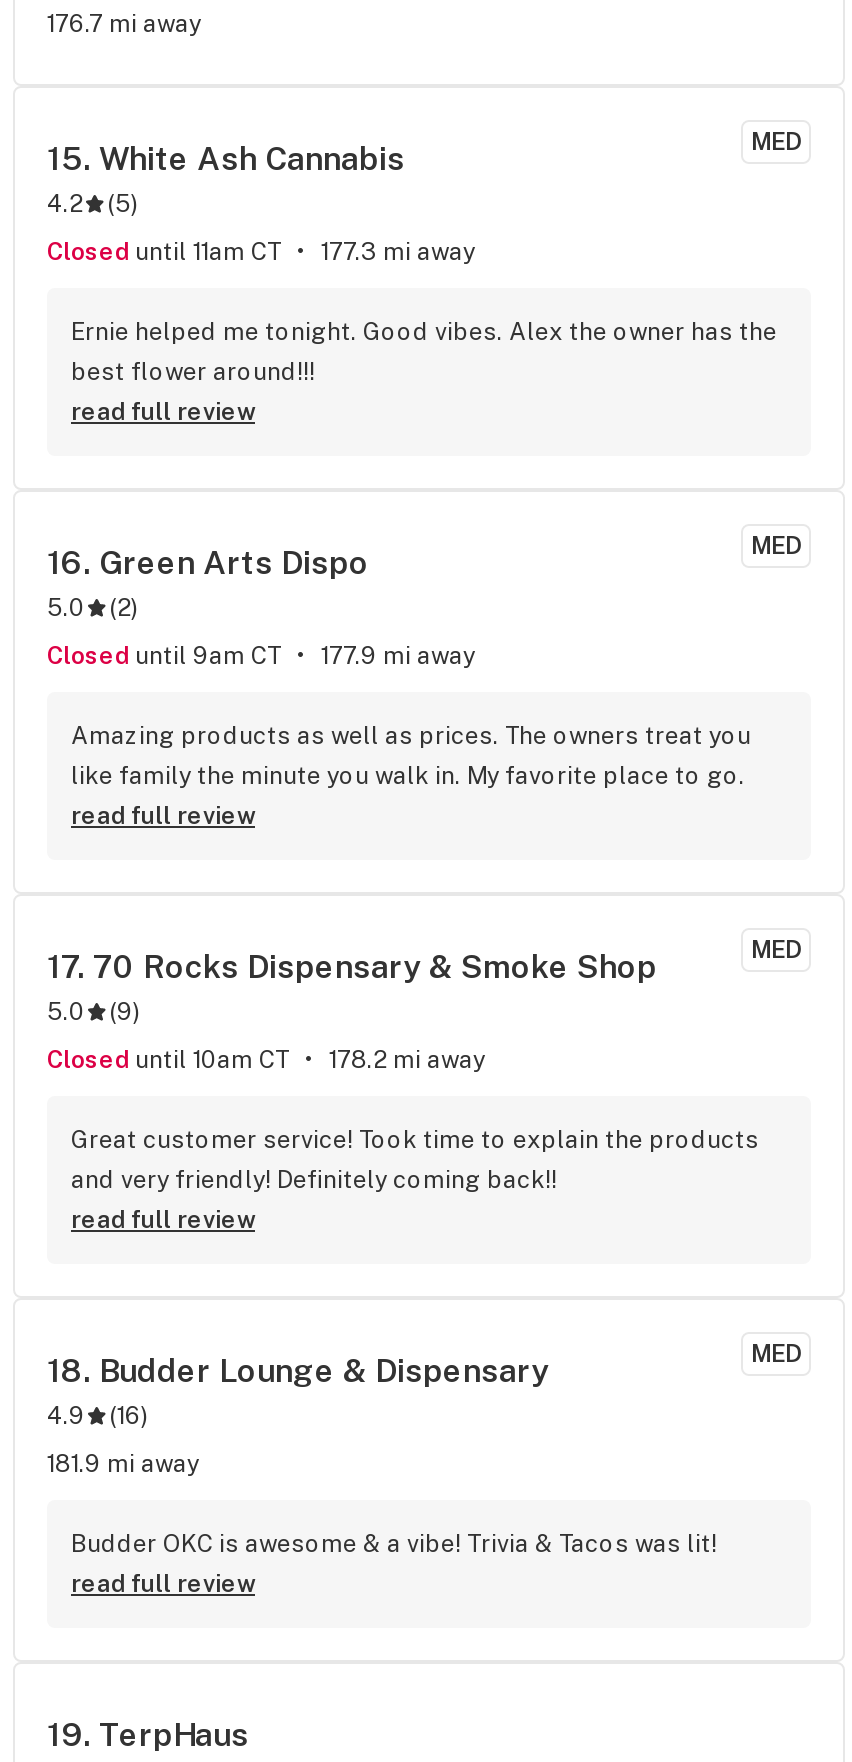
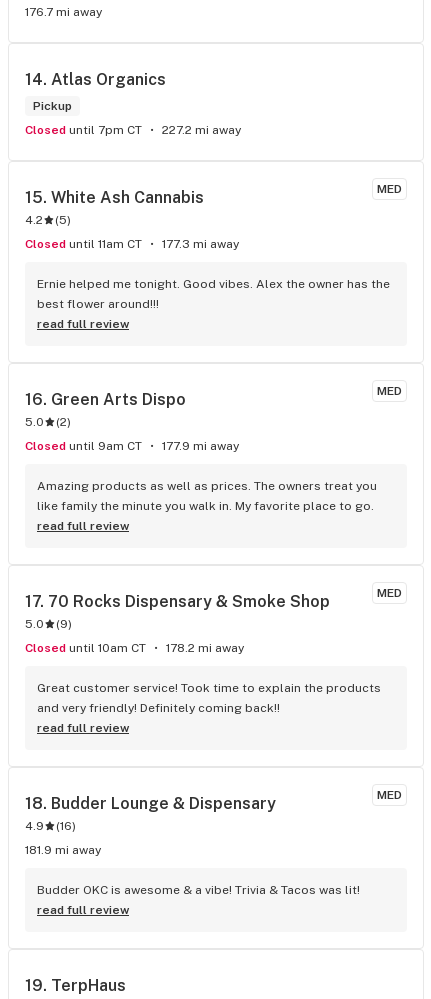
+ 14. Atlas Organics
+ Pickup
+ Closed until 7pm CT
+ 227.2 mi away
